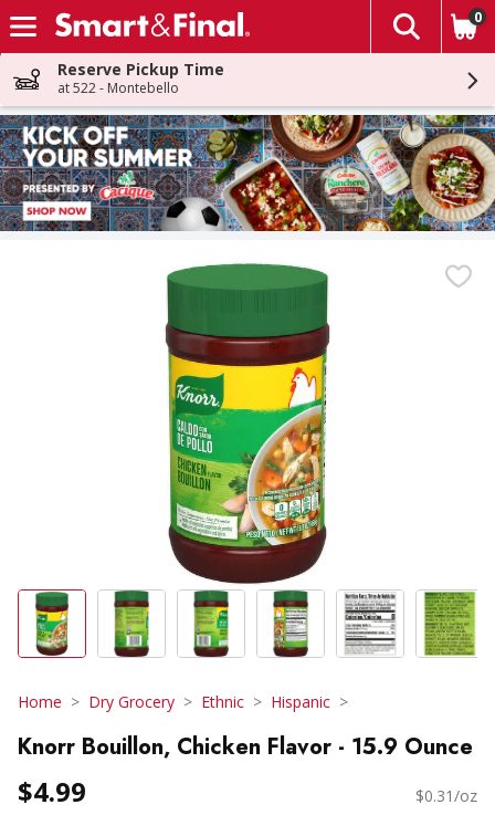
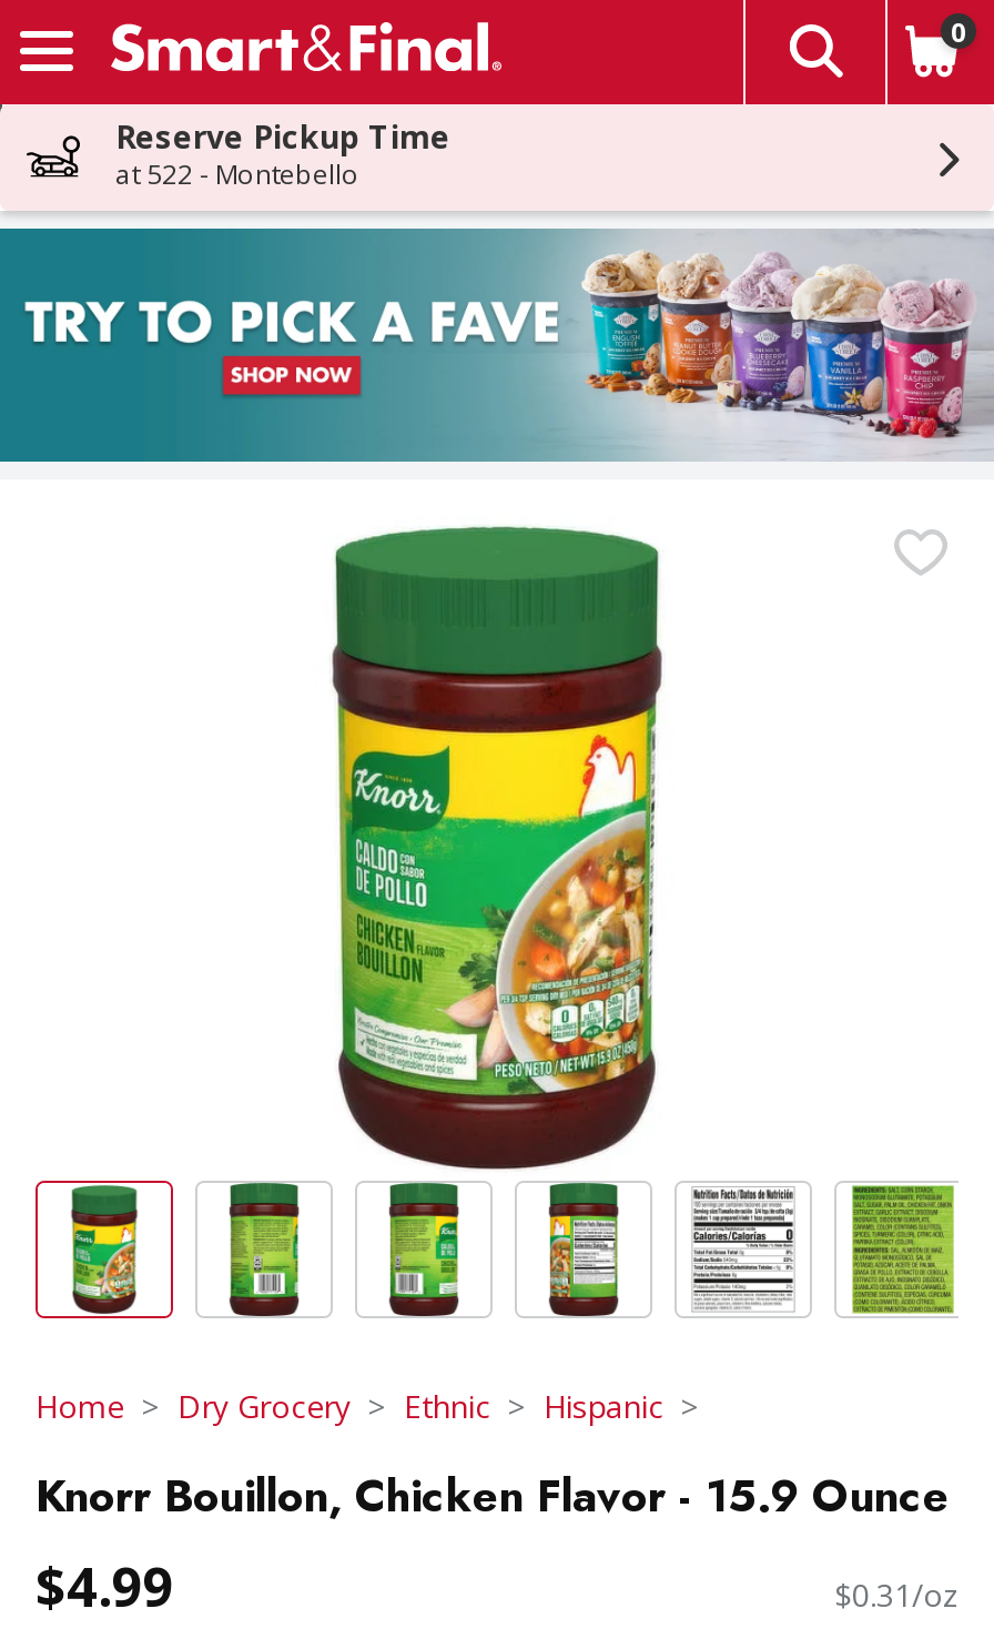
- [image]
+ [image]
